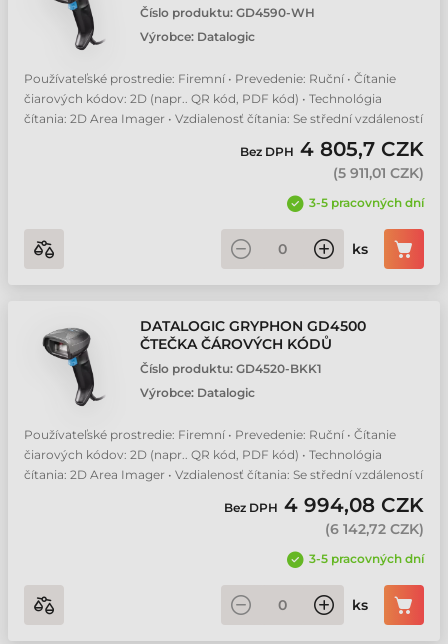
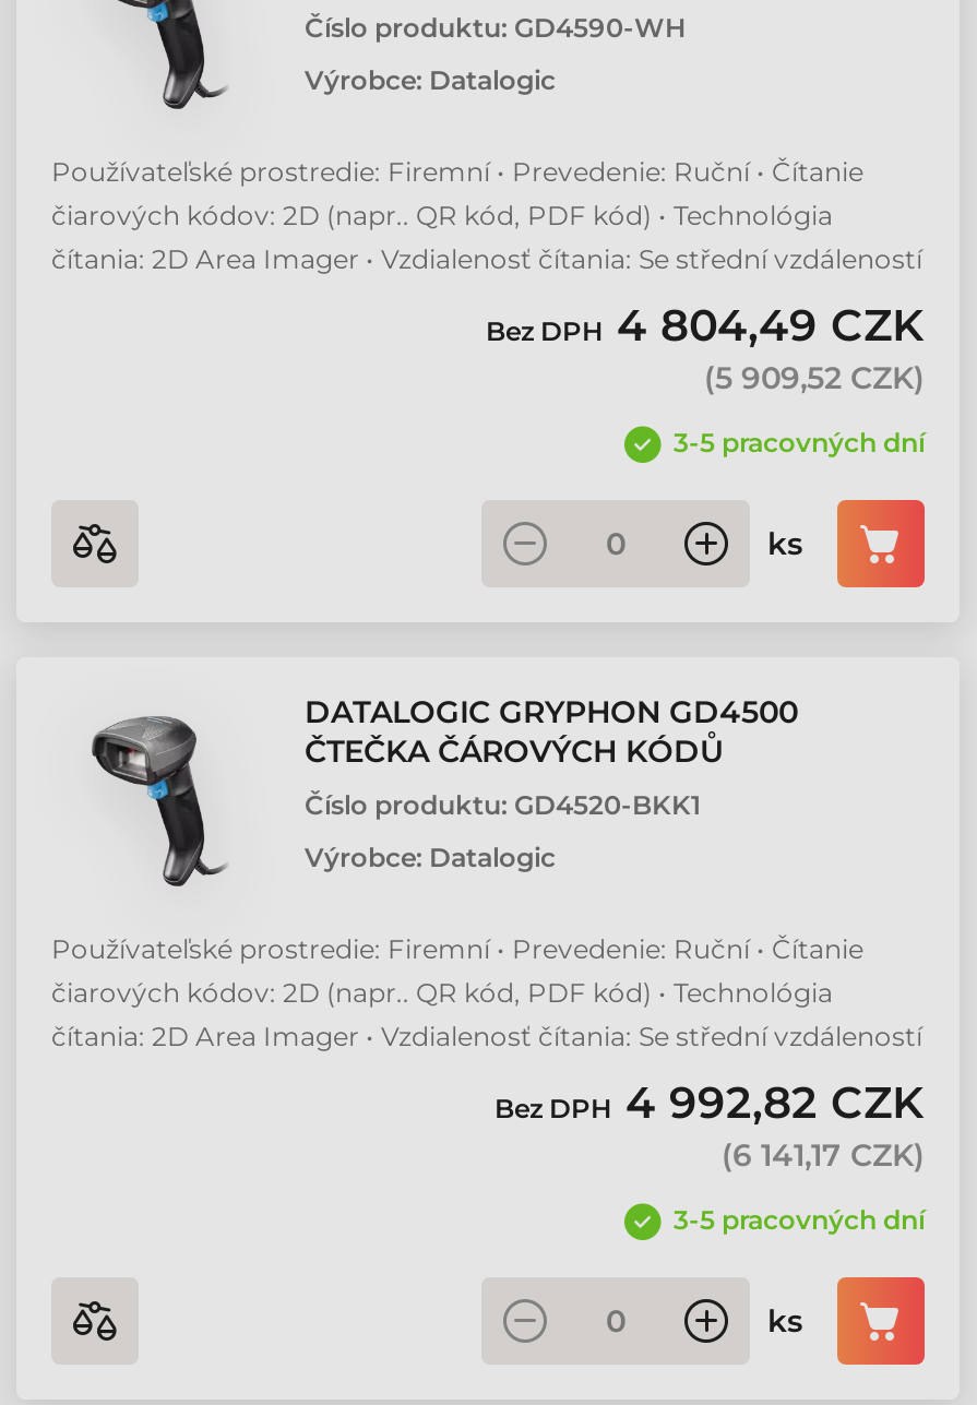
- Bez DPH 4 805,7 CZK
+ Bez DPH 4 804,49 CZK

- (5 911,01 CZK)
+ (5 909,52 CZK)

- Bez DPH 4 994,08 CZK
+ Bez DPH 4 992,82 CZK

- (6 142,72 CZK)
+ (6 141,17 CZK)
